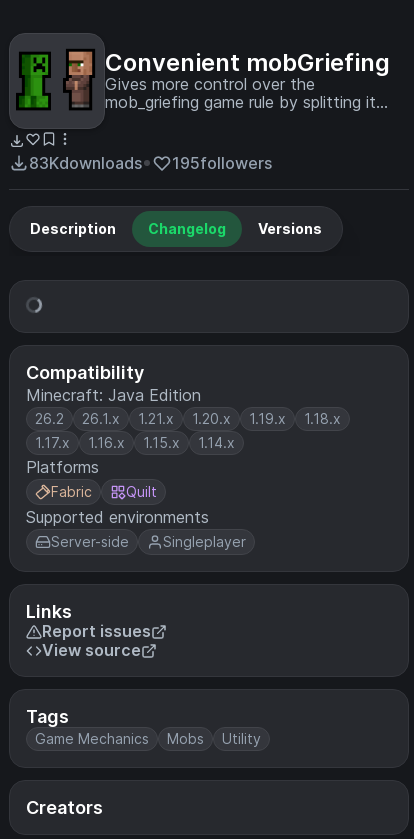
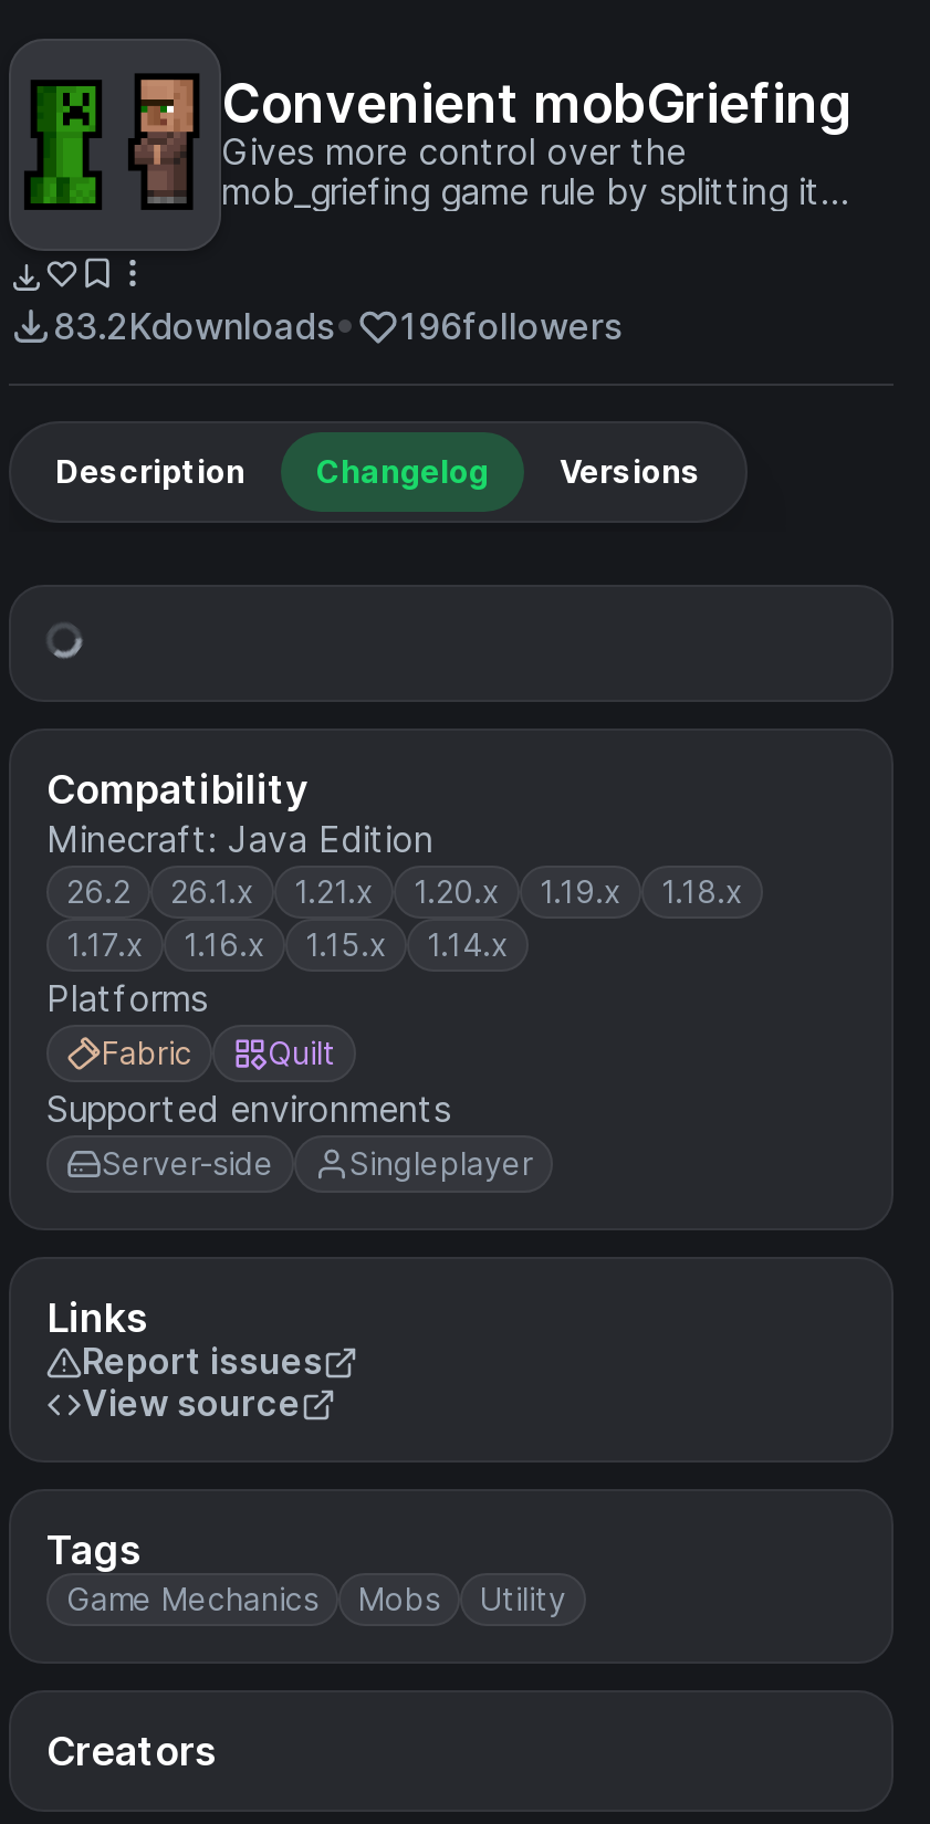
- 83Kdownloads
+ 83.2Kdownloads

- 195followers
+ 196followers
